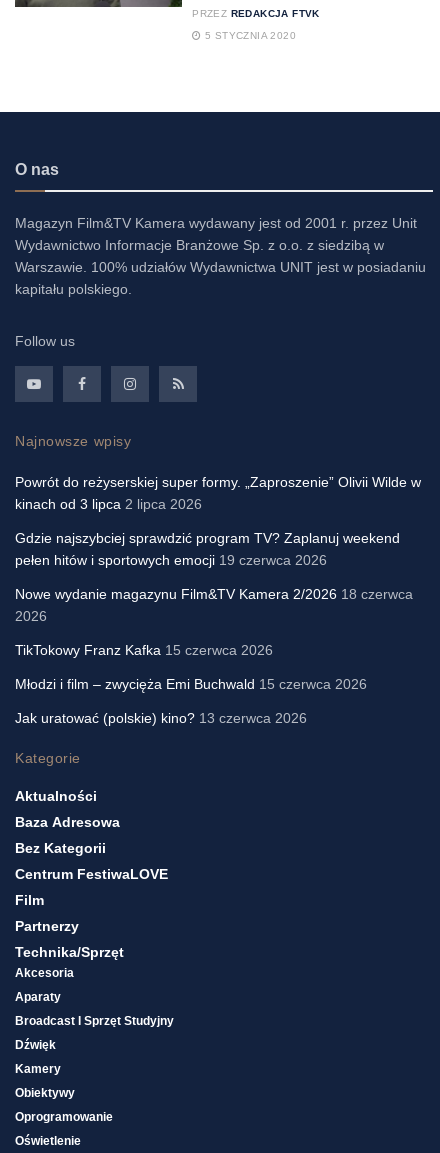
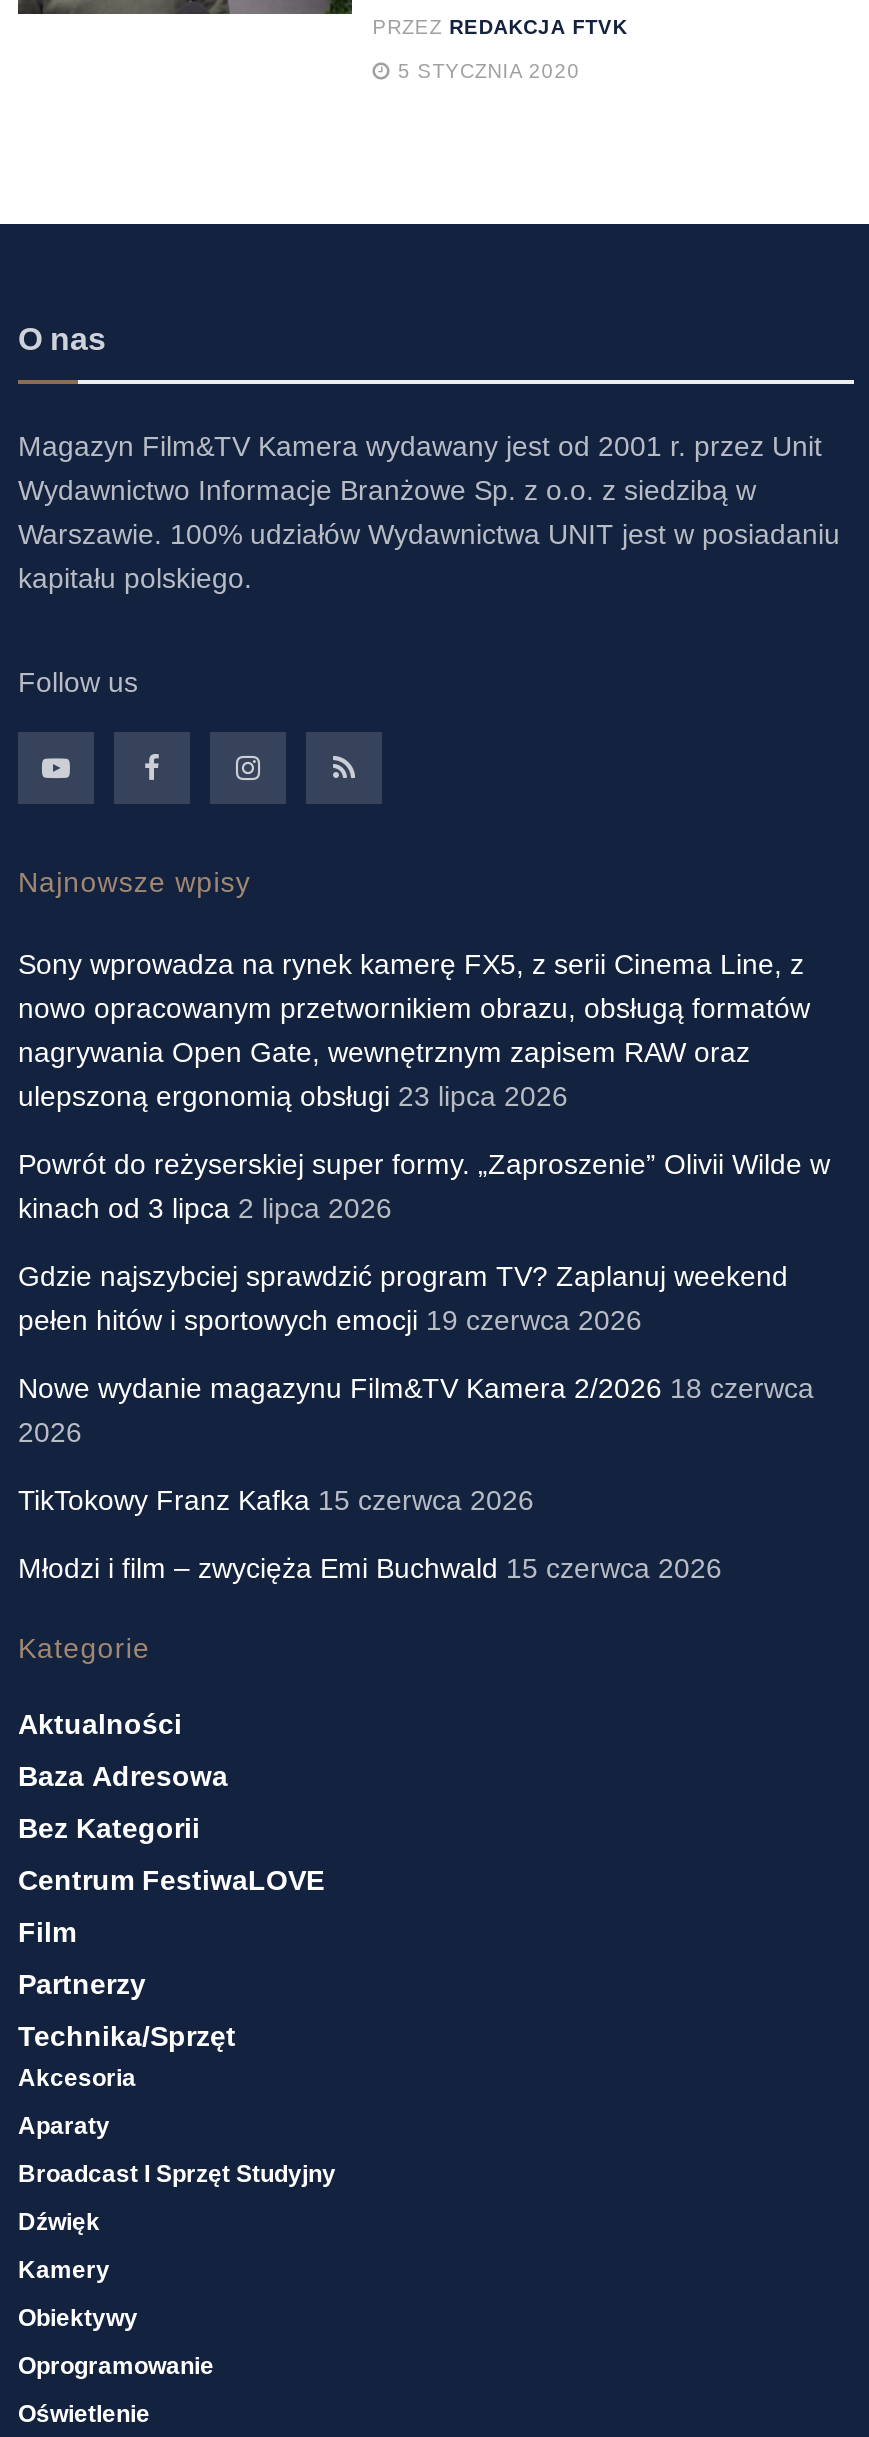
+ Sony wprowadza na rynek kamerę FX5, z serii Cinema Line, z
+ nowo opracowanym przetwornikiem obrazu, obsługą formatów
+ nagrywania Open Gate, wewnętrznym zapisem RAW oraz
+ ulepszoną ergonomią obsługi 23 lipca 2026

moved down: Powrót do reżyserskiej super formy. „Zaproszenie” Olivii Wilde w | kinach od 3 lipca 2 lipca 2026 | Gdzie najszybciej sprawdzić program TV? Zaplanuj weekend | pełen hitów i sportowych emocji 19 czerwca 2026 | Nowe wydanie magazynu Film&TV Kamera 2/2026 18 czerwca | 2026 | TikTokowy Franz Kafka 15 czerwca 2026 | Młodzi i film – zwycięża Emi Buchwald 15 czerwca 2026

- Jak uratować (polskie) kino? 13 czerwca 2026
